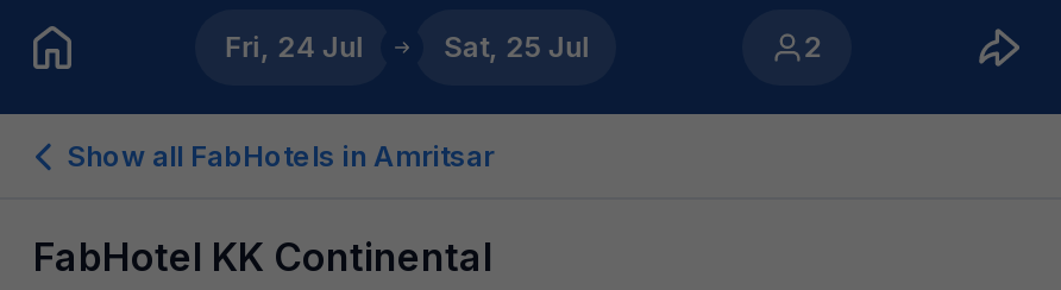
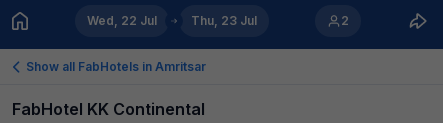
- Fri, 24 Jul
+ Wed, 22 Jul

- Sat, 25 Jul
+ Thu, 23 Jul
